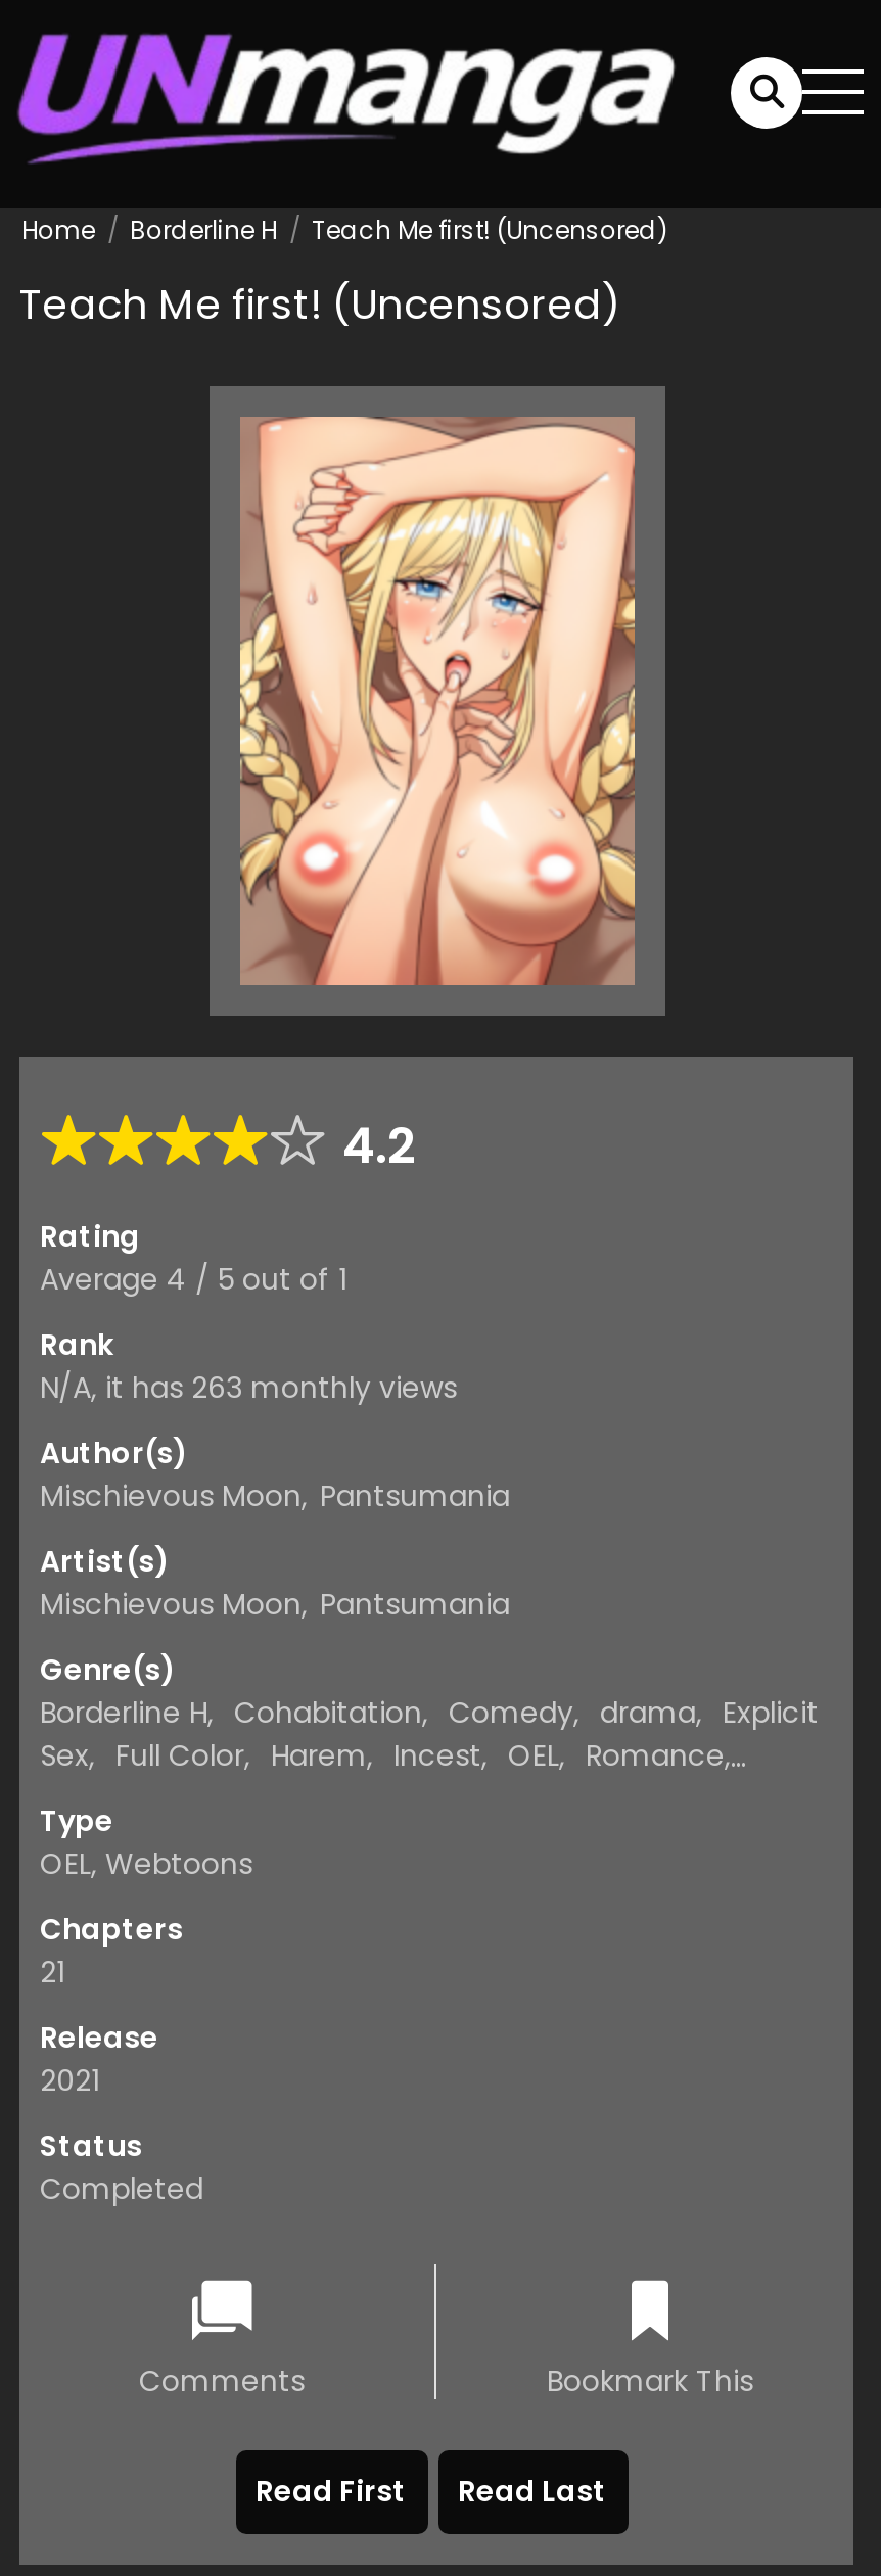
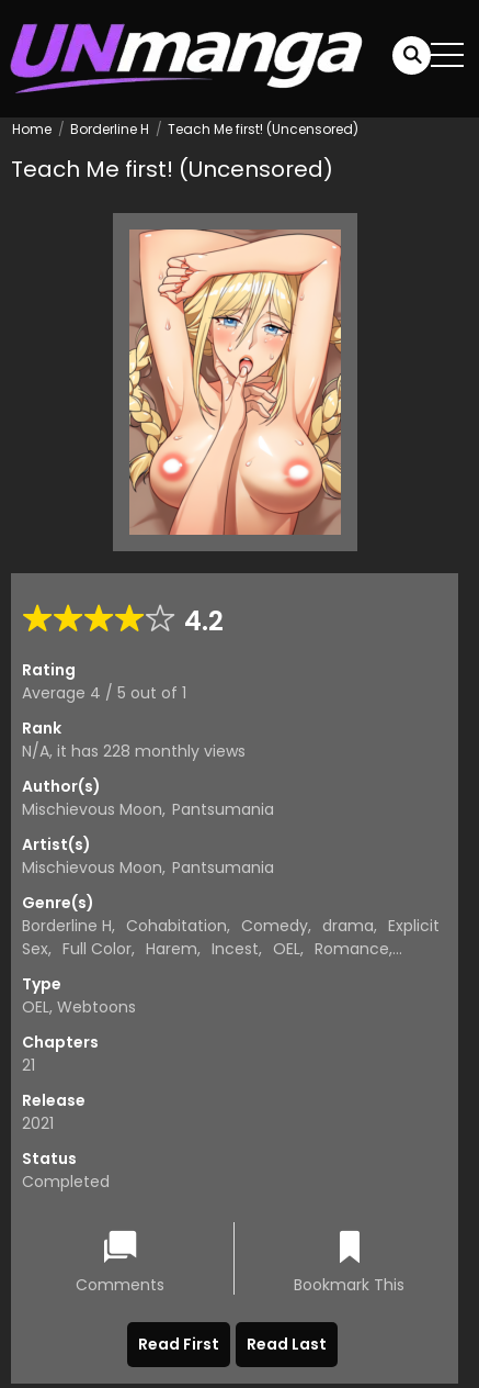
- N/A, it has 263 monthly views
+ N/A, it has 228 monthly views
